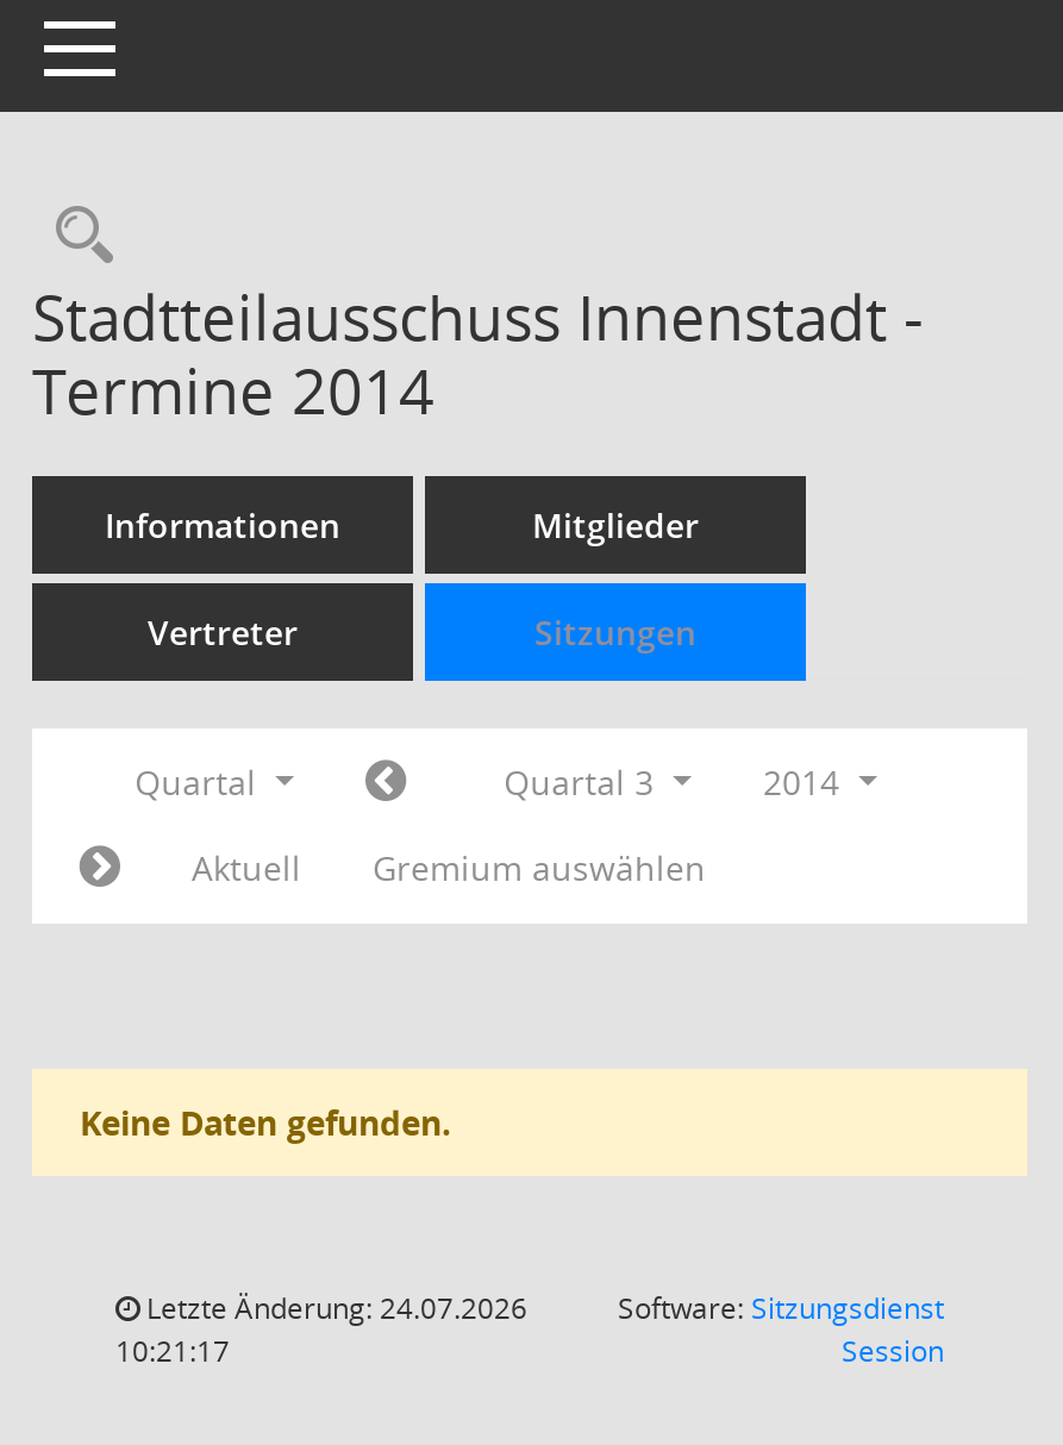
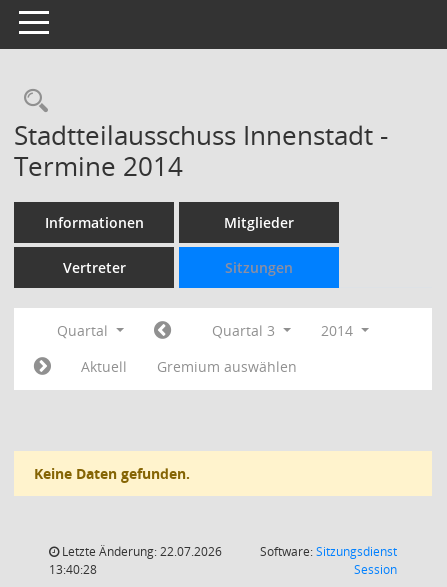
- Letzte Änderung: 24.07.2026
+ Letzte Änderung: 22.07.2026

- 10:21:17
+ 13:40:28
